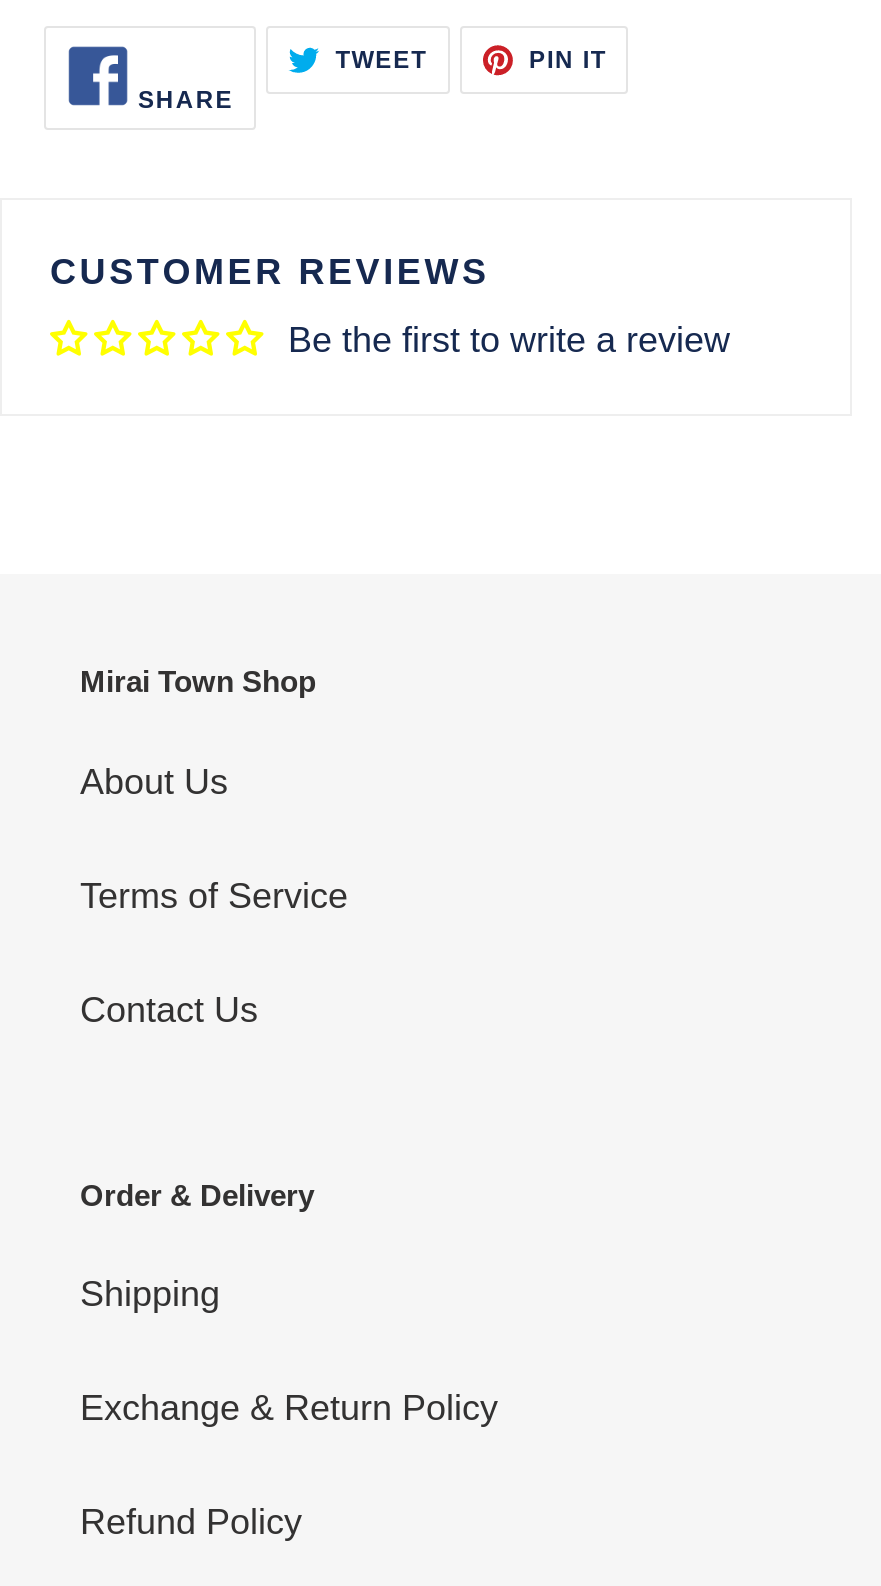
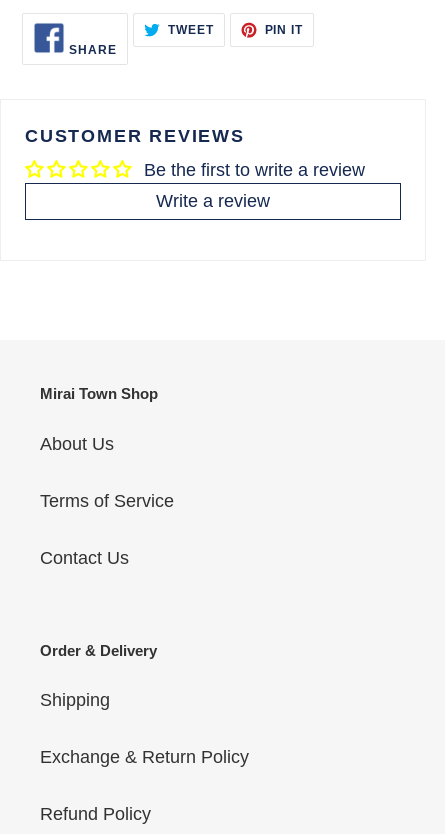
+ Write a review
